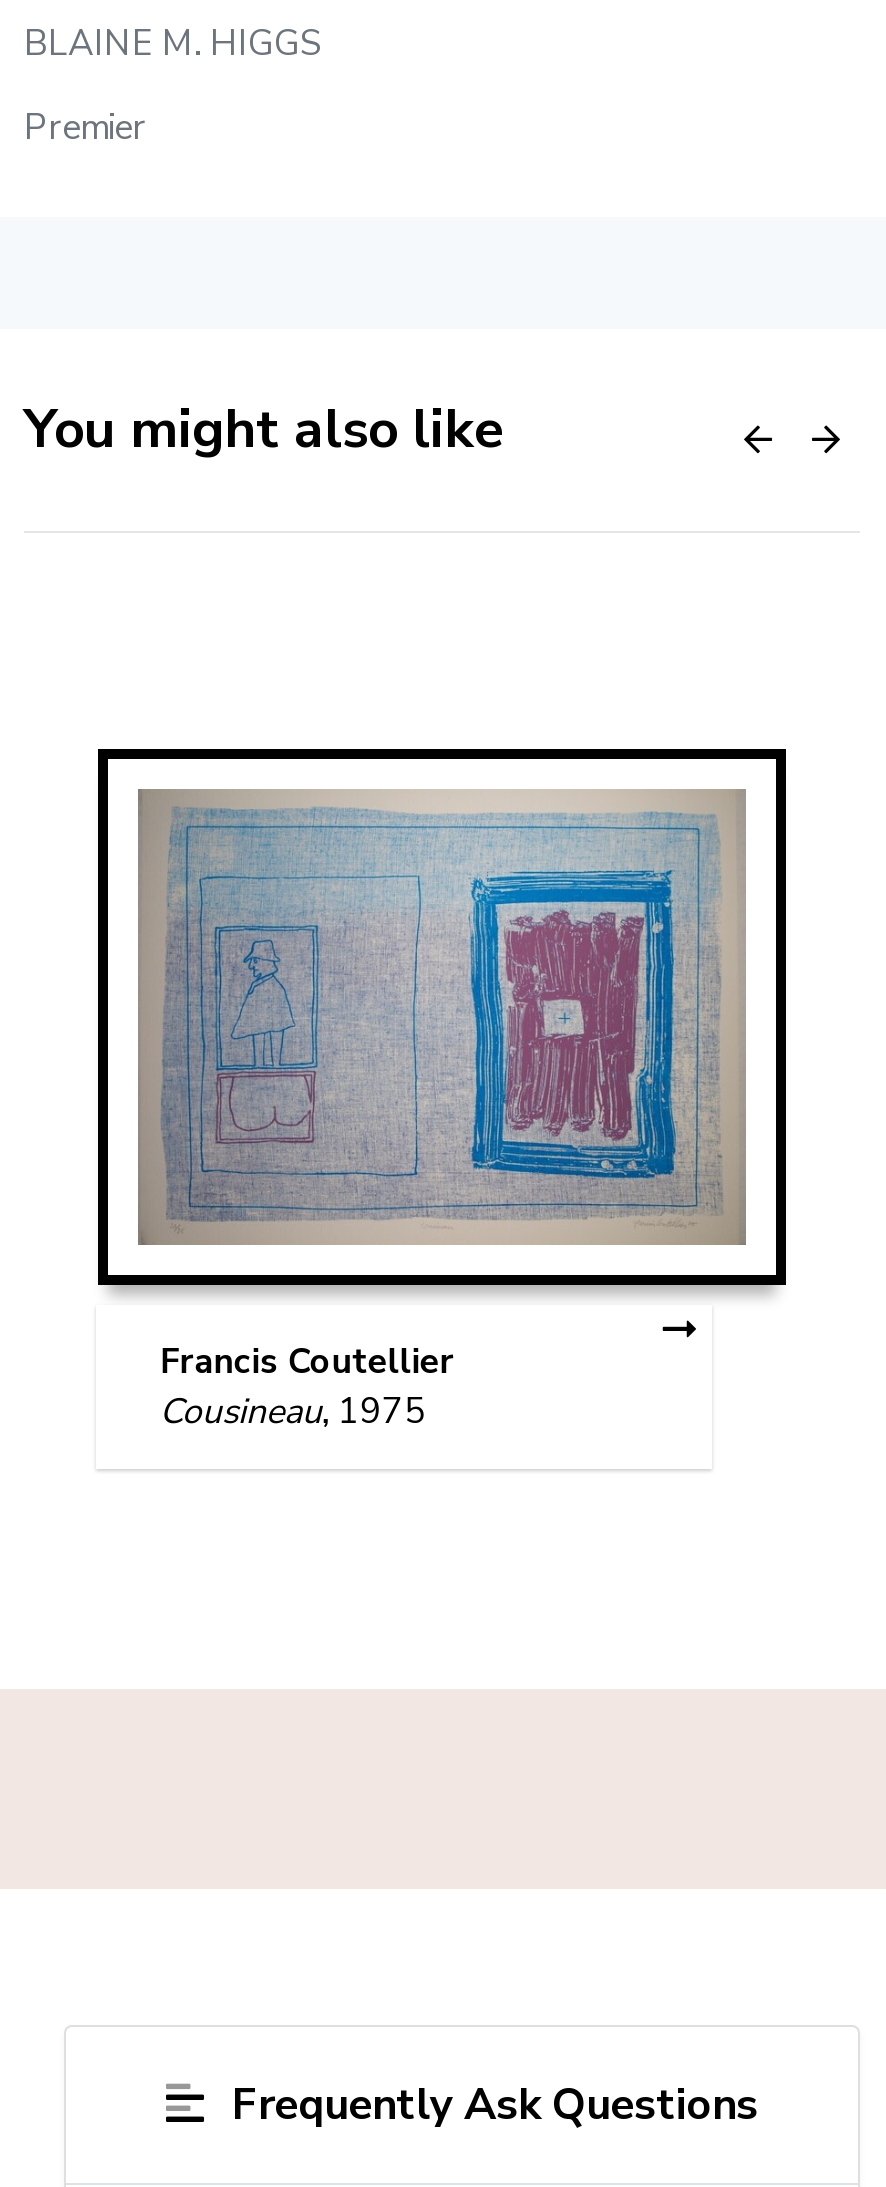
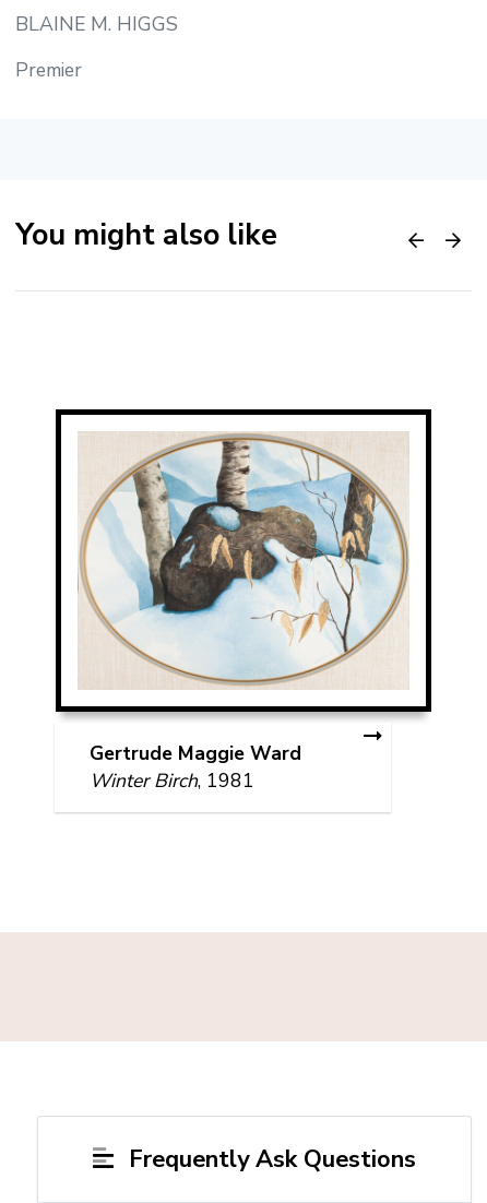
- [image]
+ [image]

- Francis Coutellier
- Cousineau, 1975
+ Gertrude Maggie Ward
+ Winter Birch, 1981
